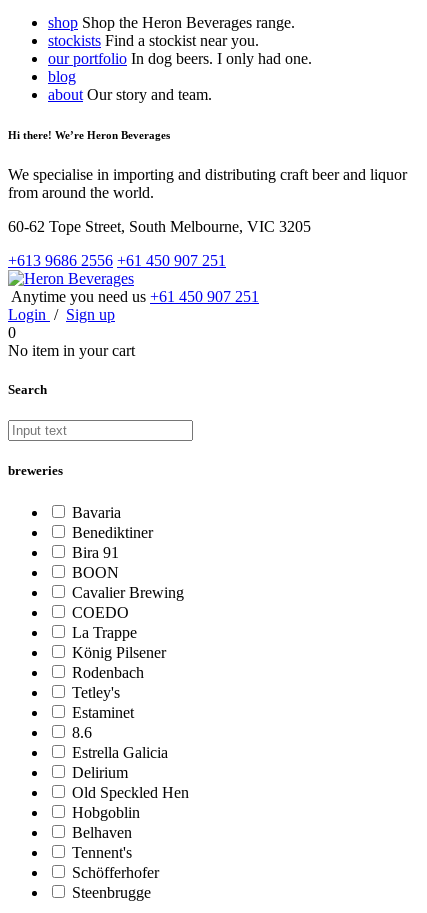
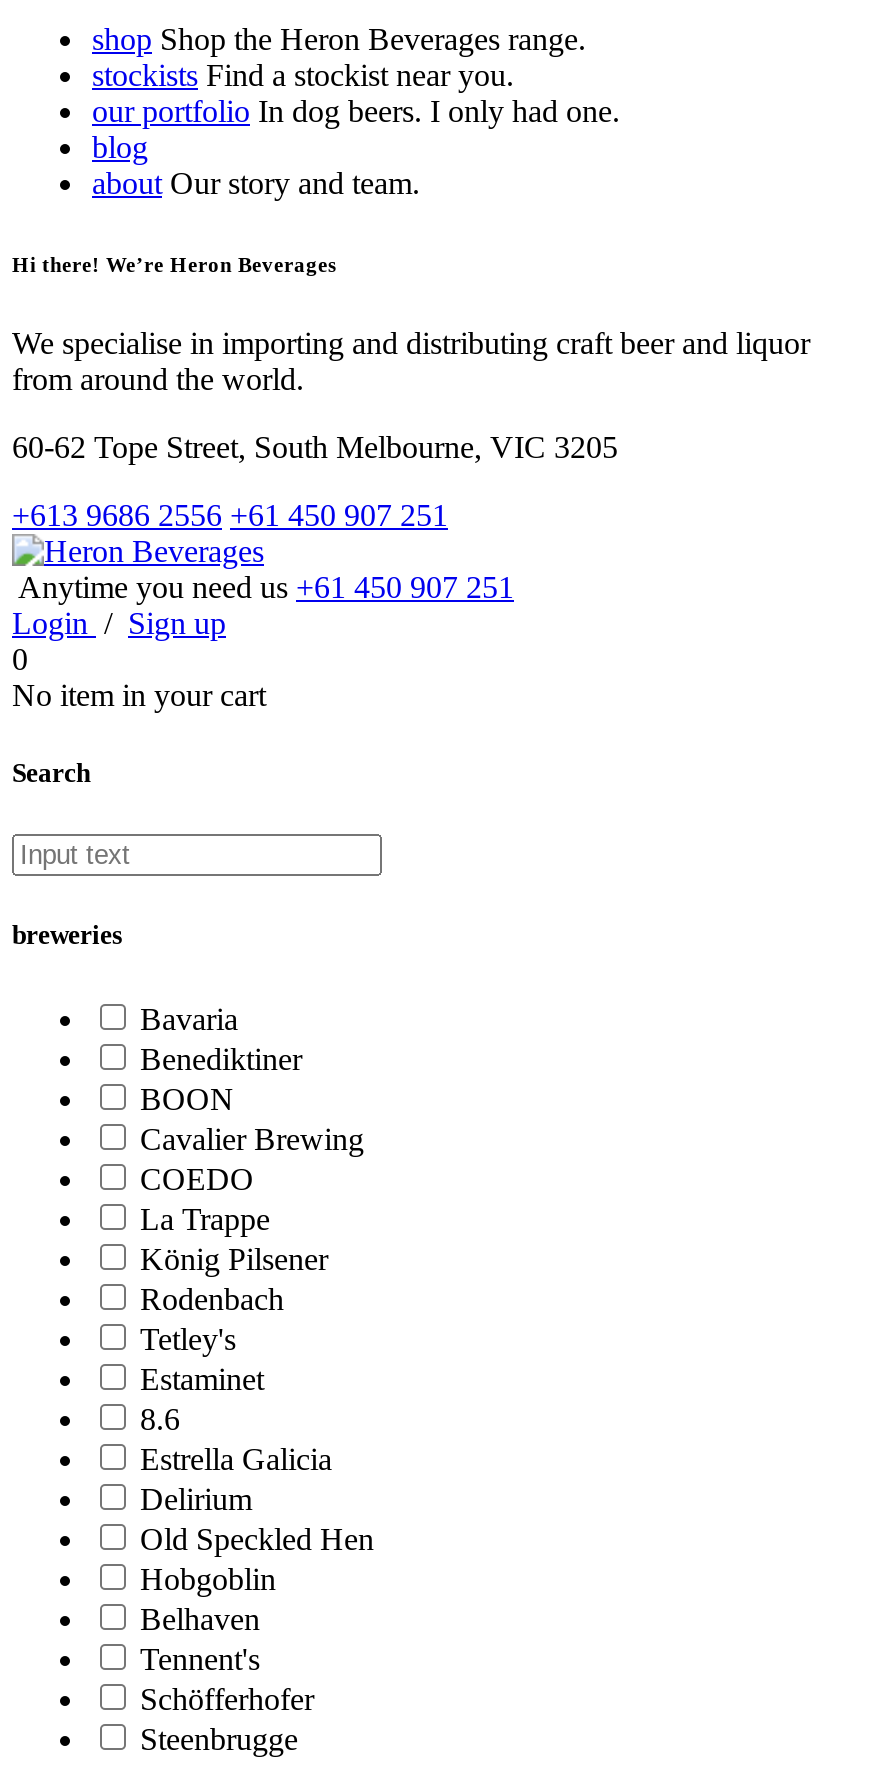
- Bira 91
